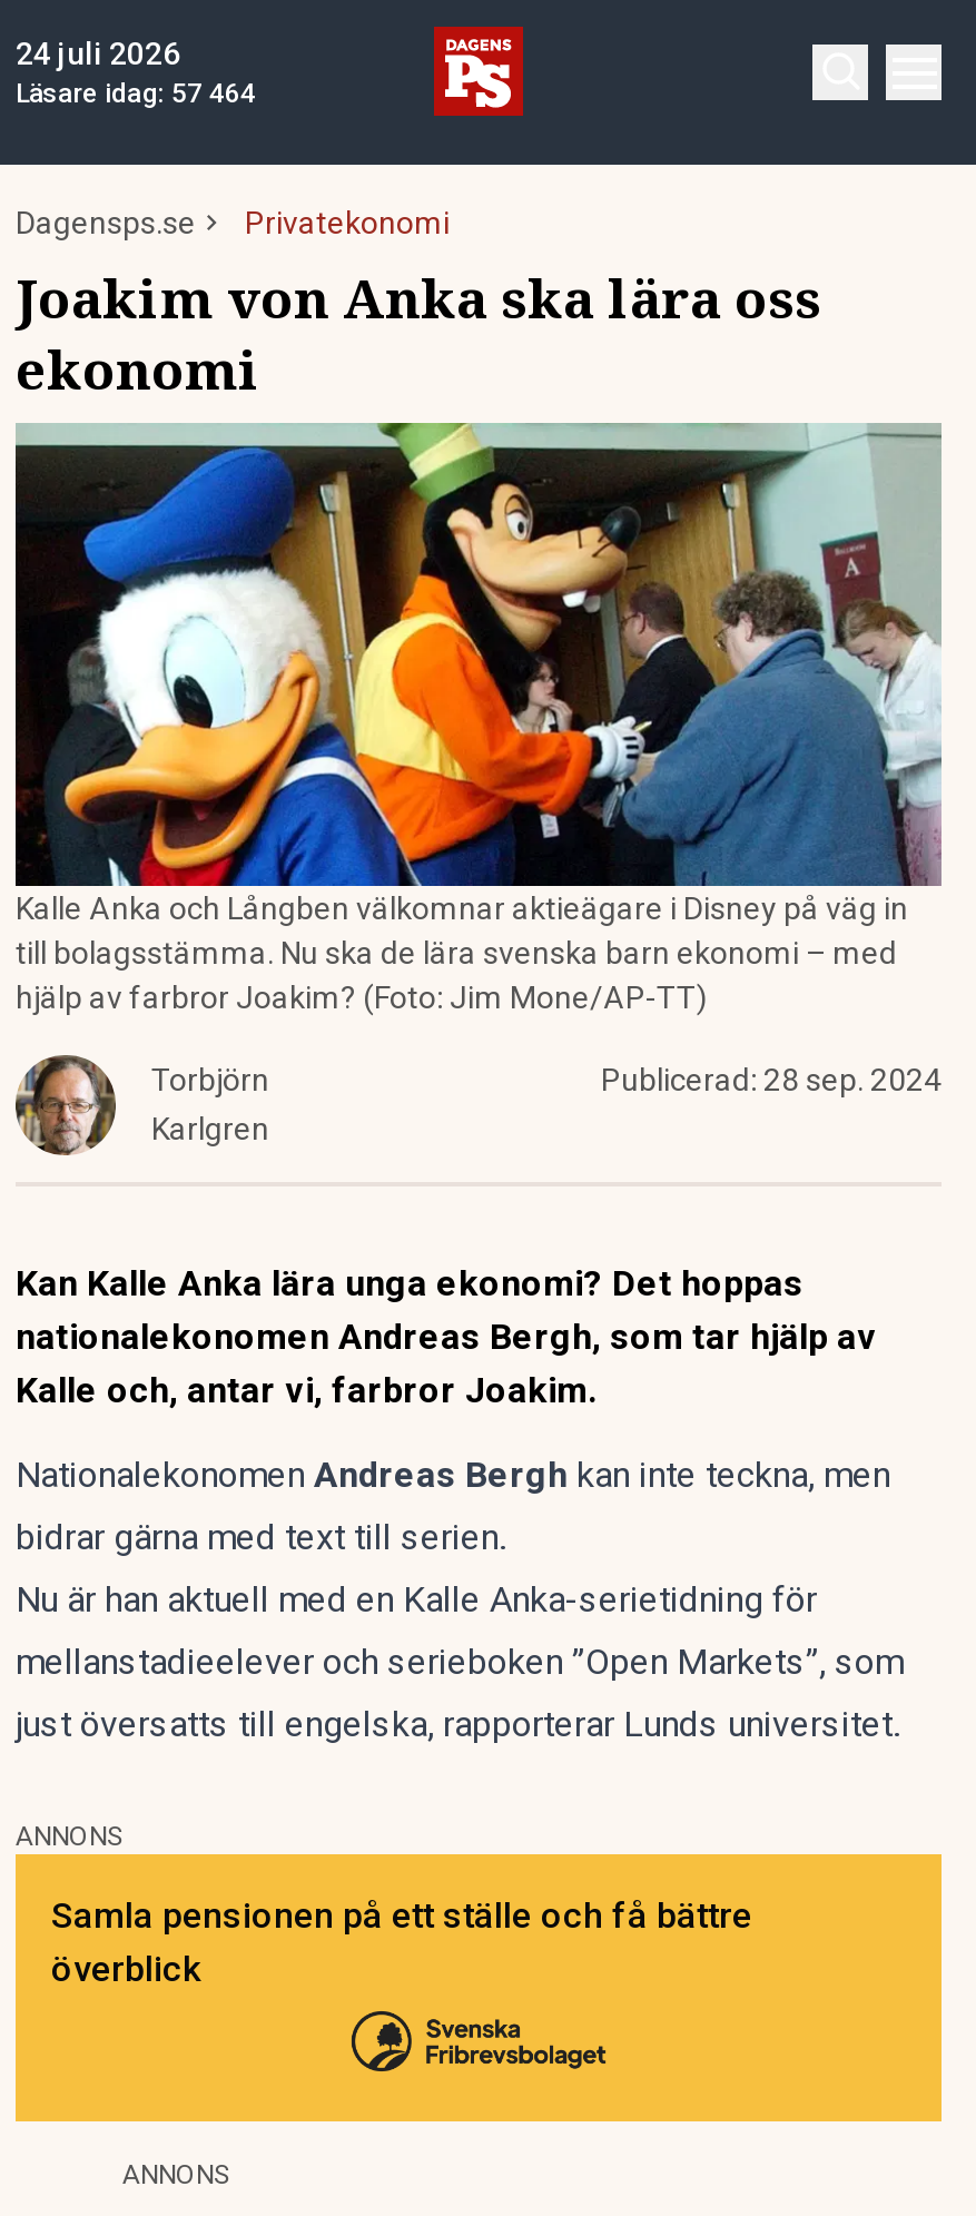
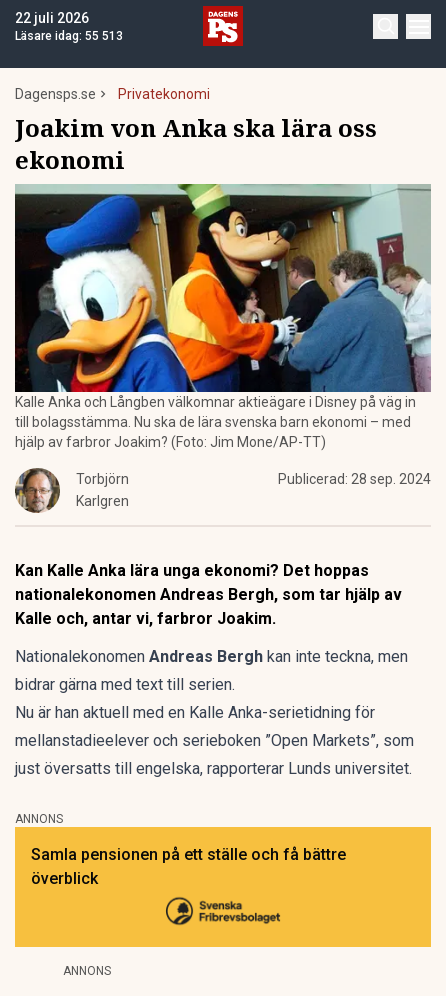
- 24 juli 2026
+ 22 juli 2026

- Läsare idag: 57 464
+ Läsare idag: 55 513
